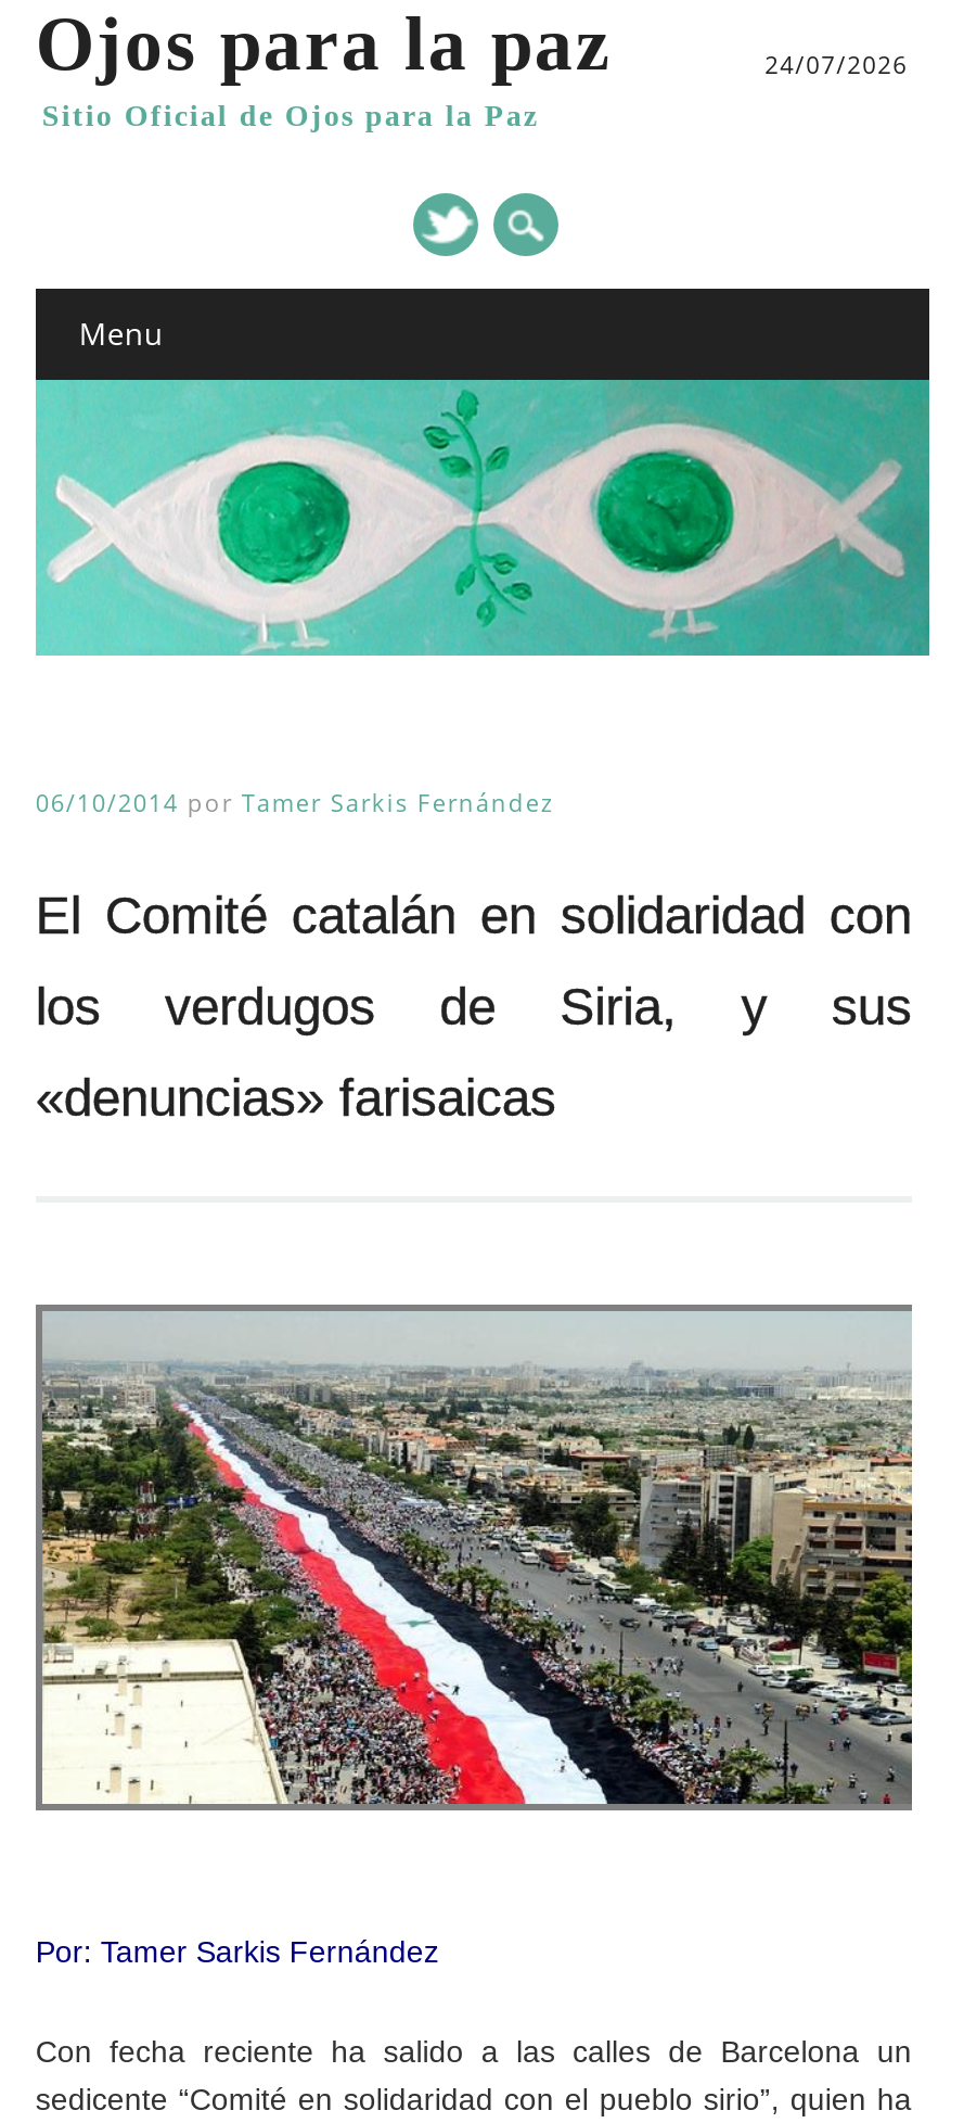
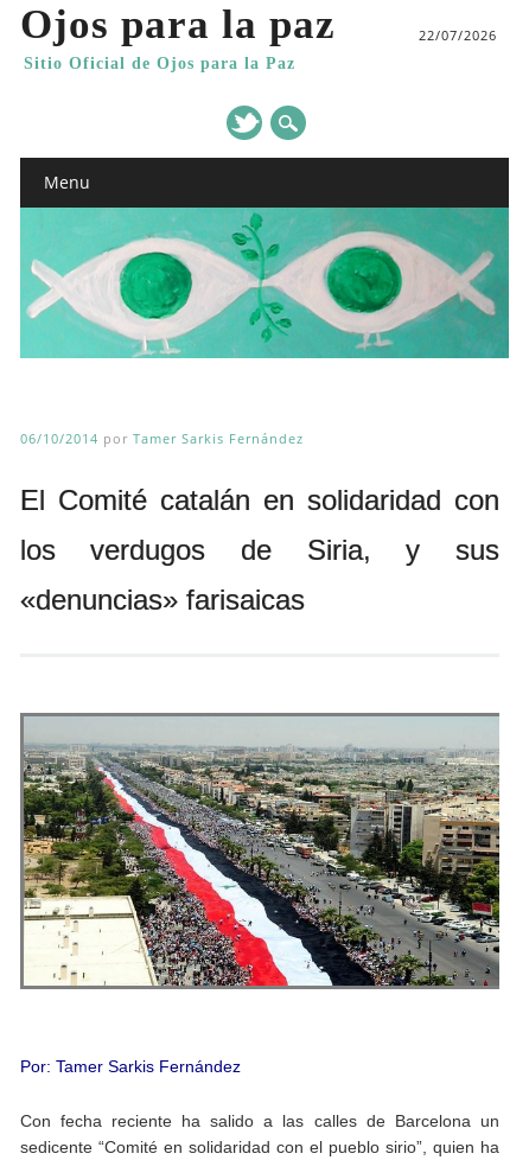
- 24/07/2026
+ 22/07/2026
